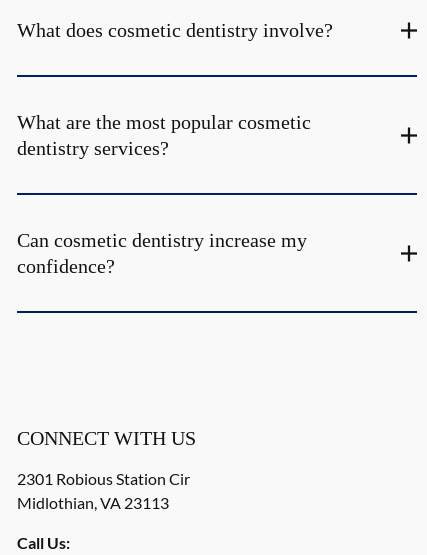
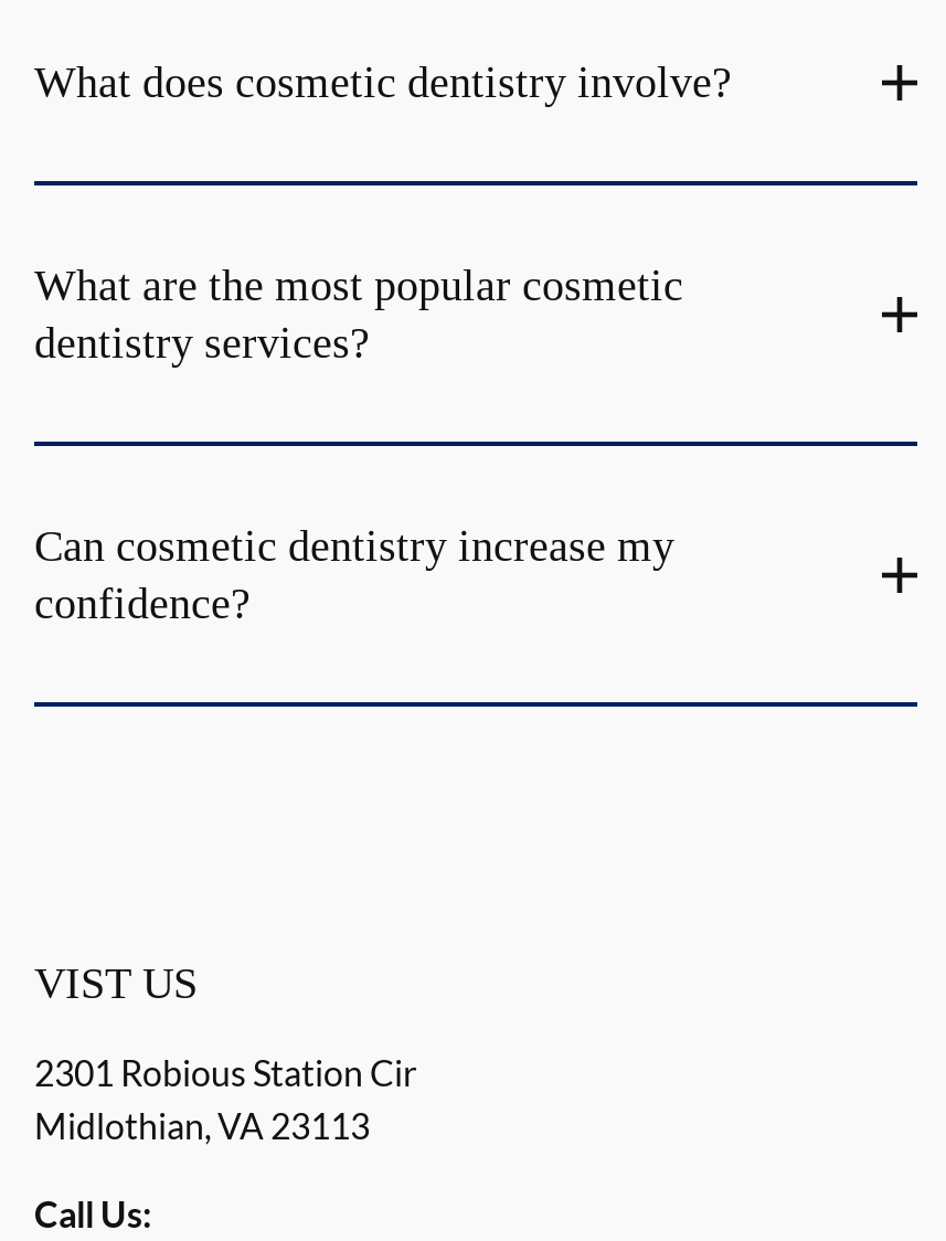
- CONNECT WITH US
+ VIST US
